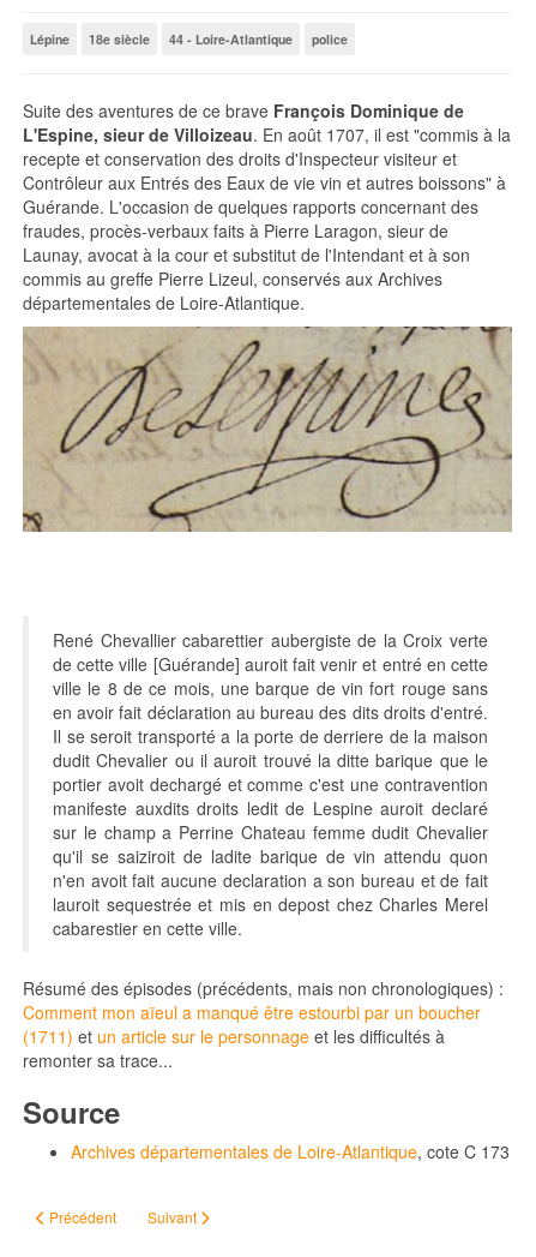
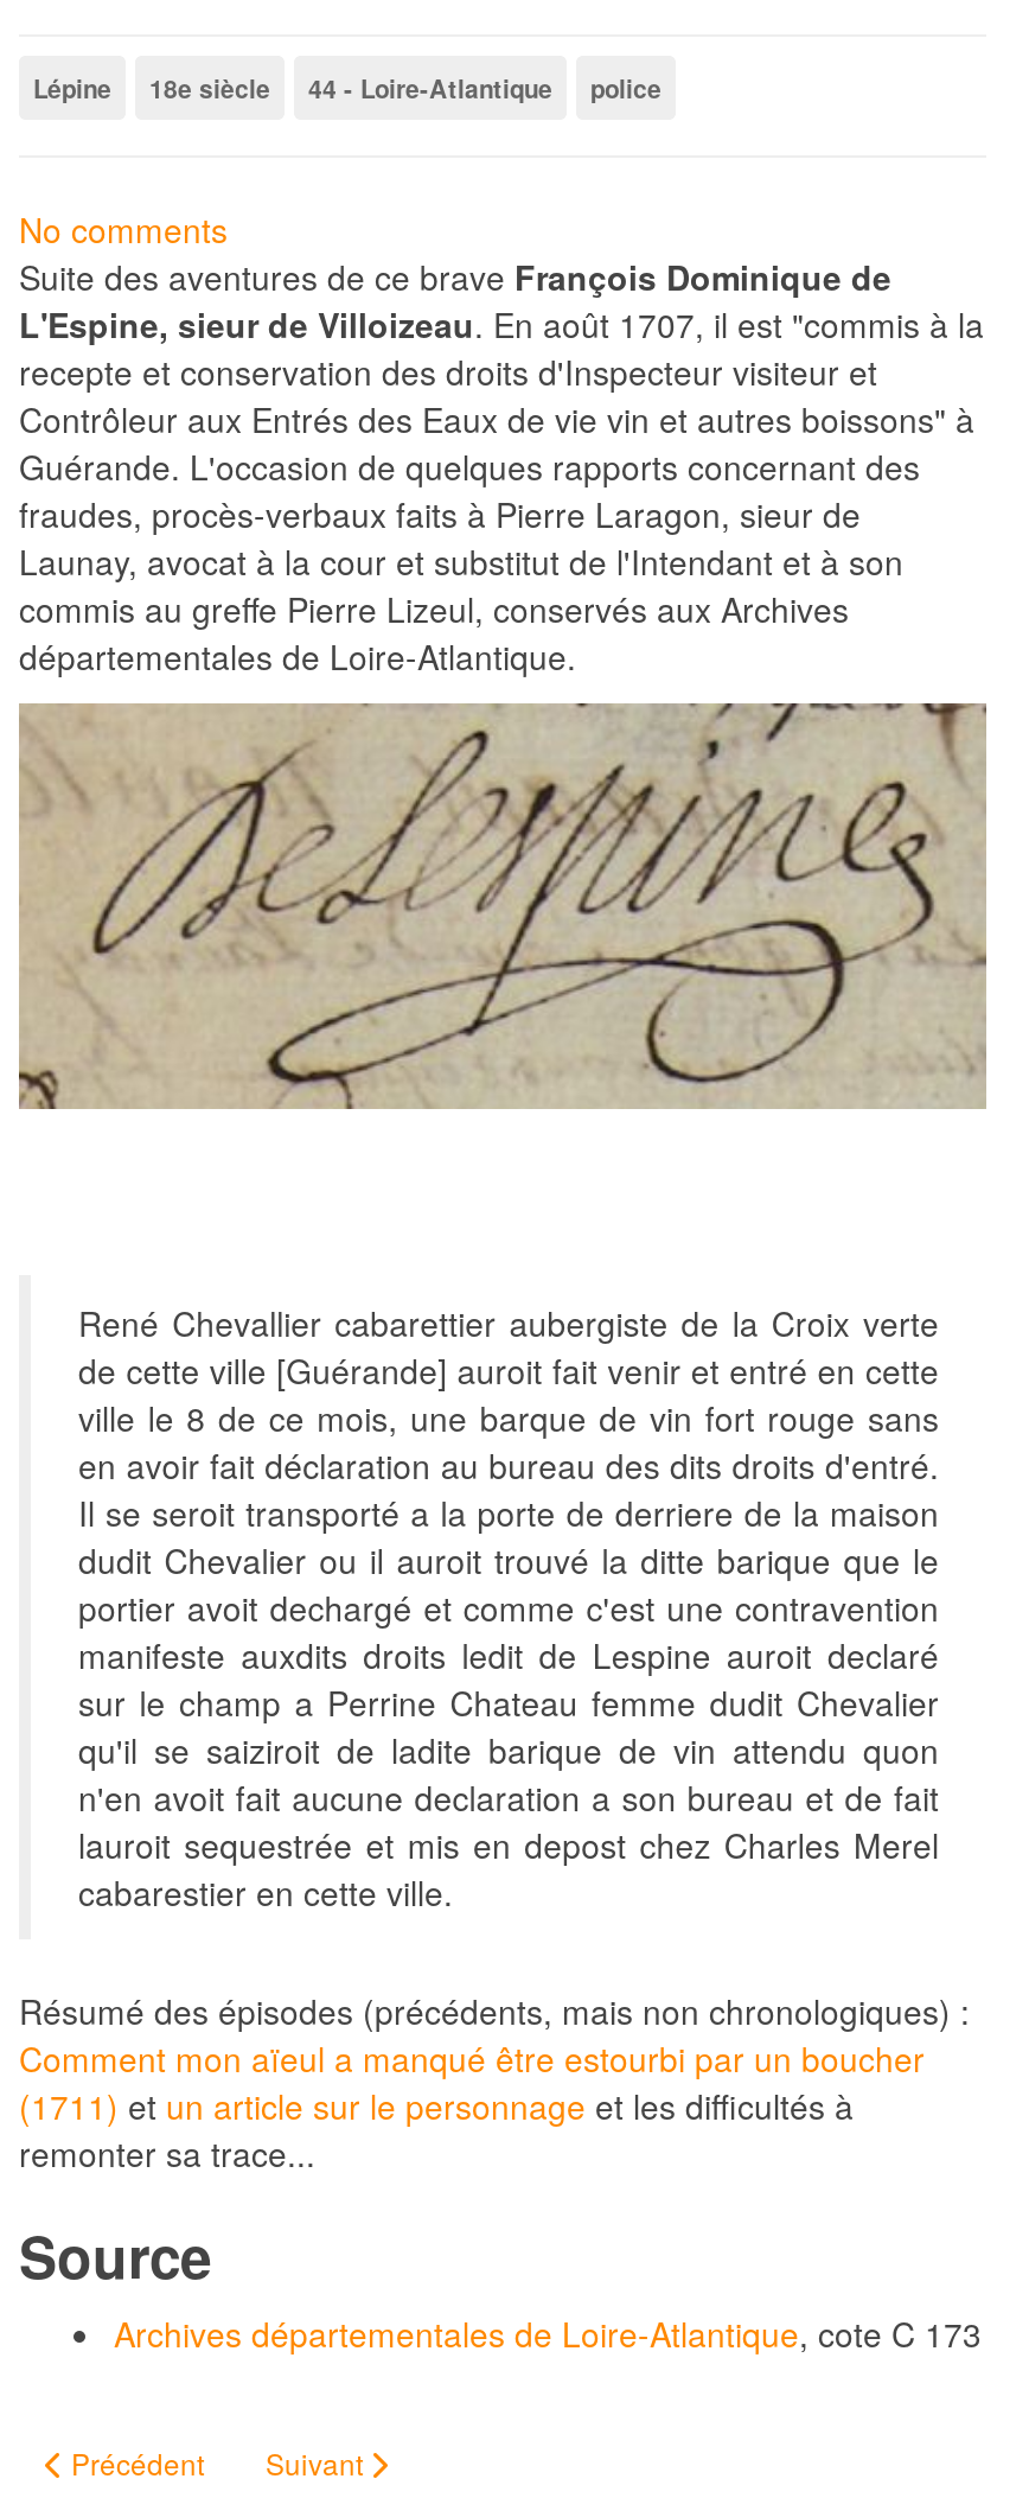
+ No comments
